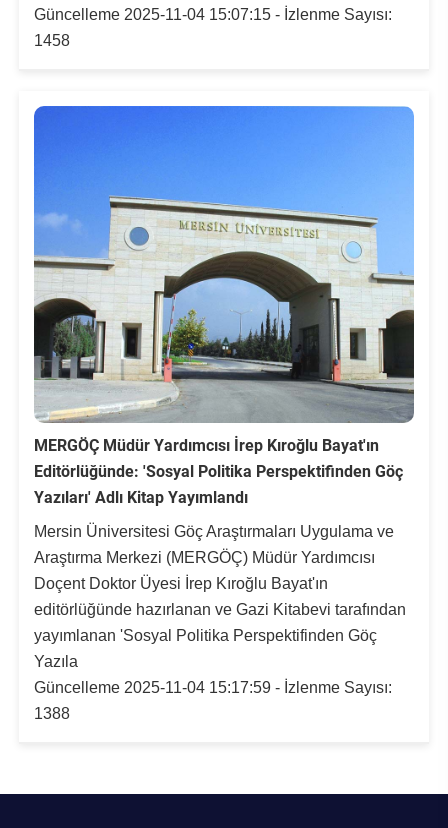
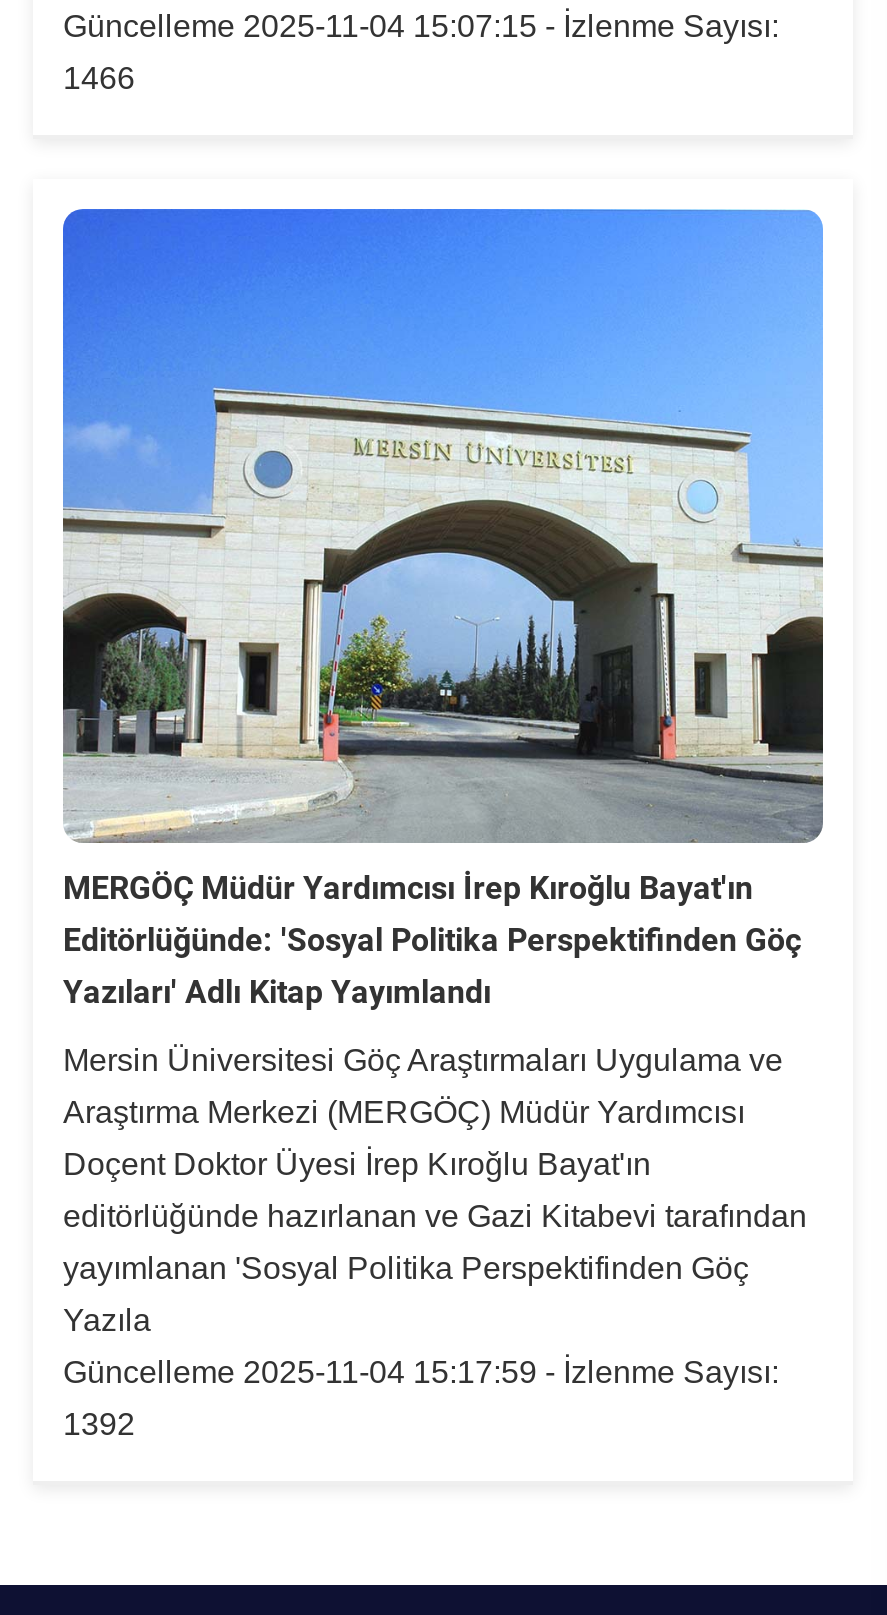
- 1458
+ 1466

- 1388
+ 1392
